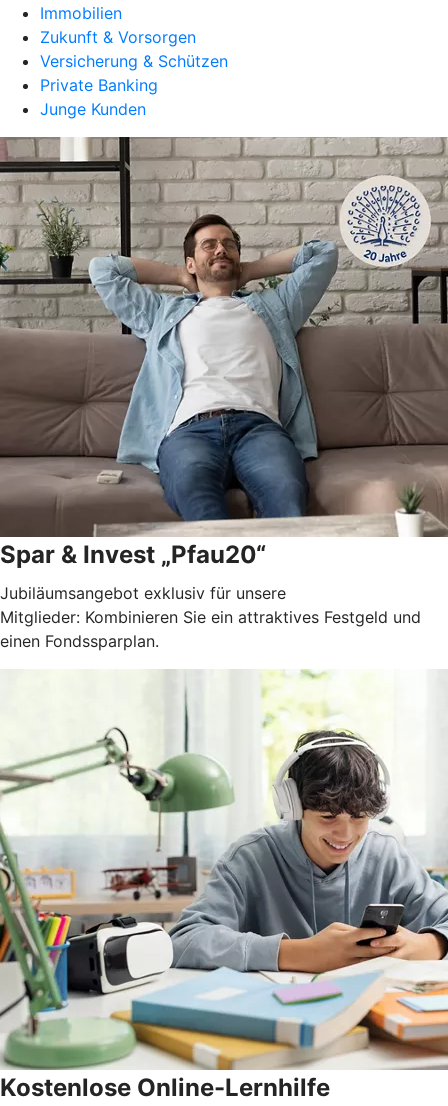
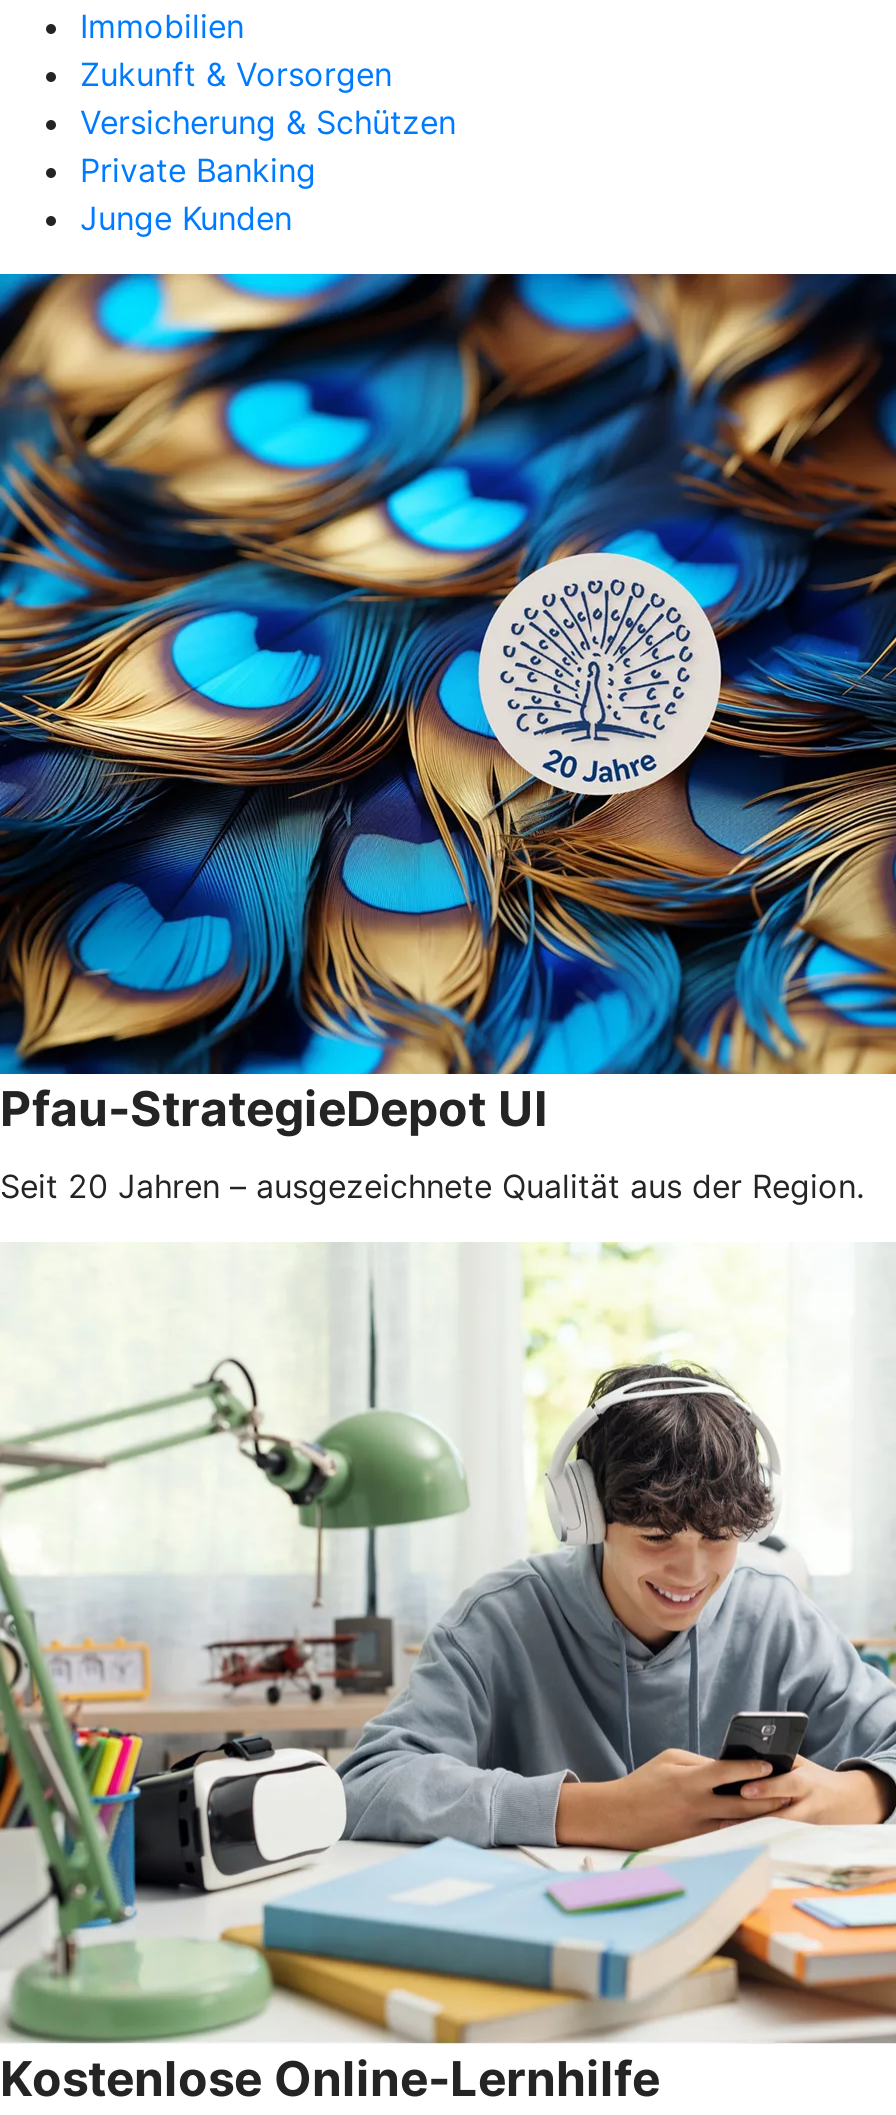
- [image]
- Spar & Invest „Pfau20“
+ [image]
+ Pfau-StrategieDepot UI

- Jubiläumsangebot exklusiv für unsere
- Mitglieder: Kombinieren Sie ein attraktives Festgeld und
- einen Fondssparplan.
+ Seit 20 Jahren – ausgezeichnete Qualität aus der Region.
